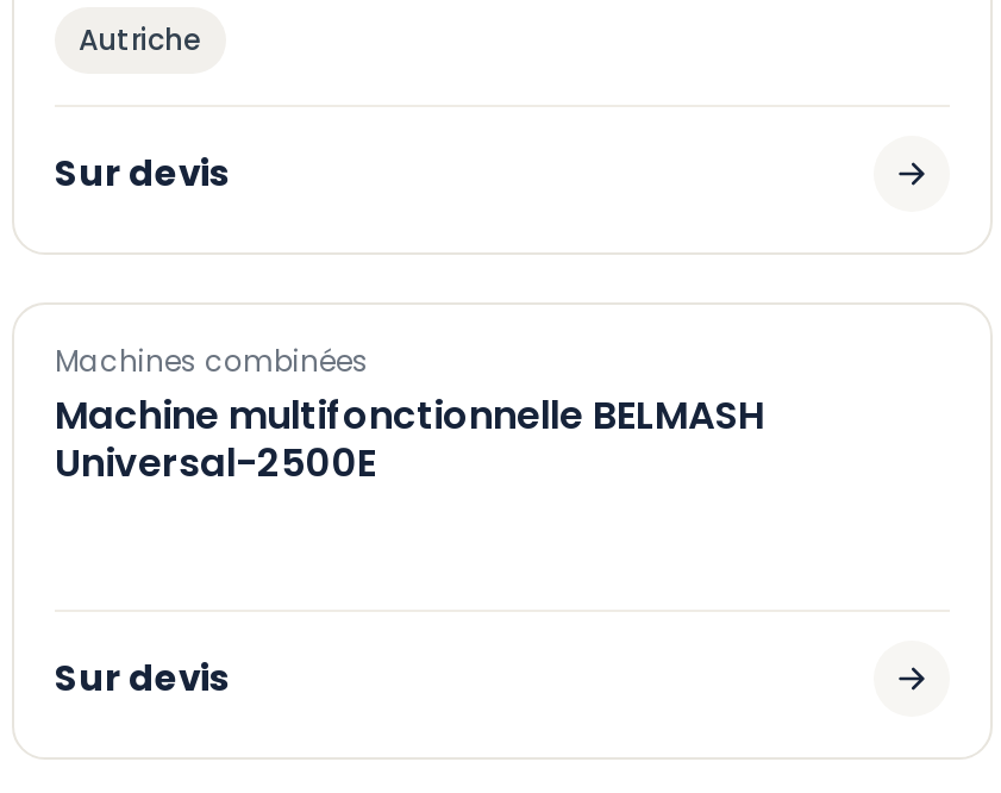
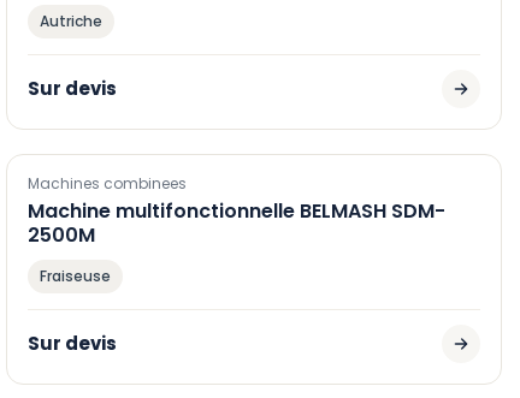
- Machines combinées
- Machine multifonctionnelle BELMASH
- Universal-2500E
+ Machines combinees
+ Machine multifonctionnelle BELMASH SDM-
+ 2500M
+ Fraiseuse
